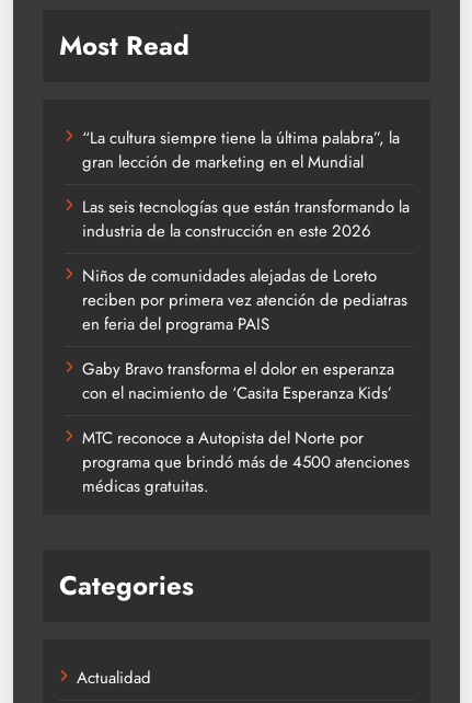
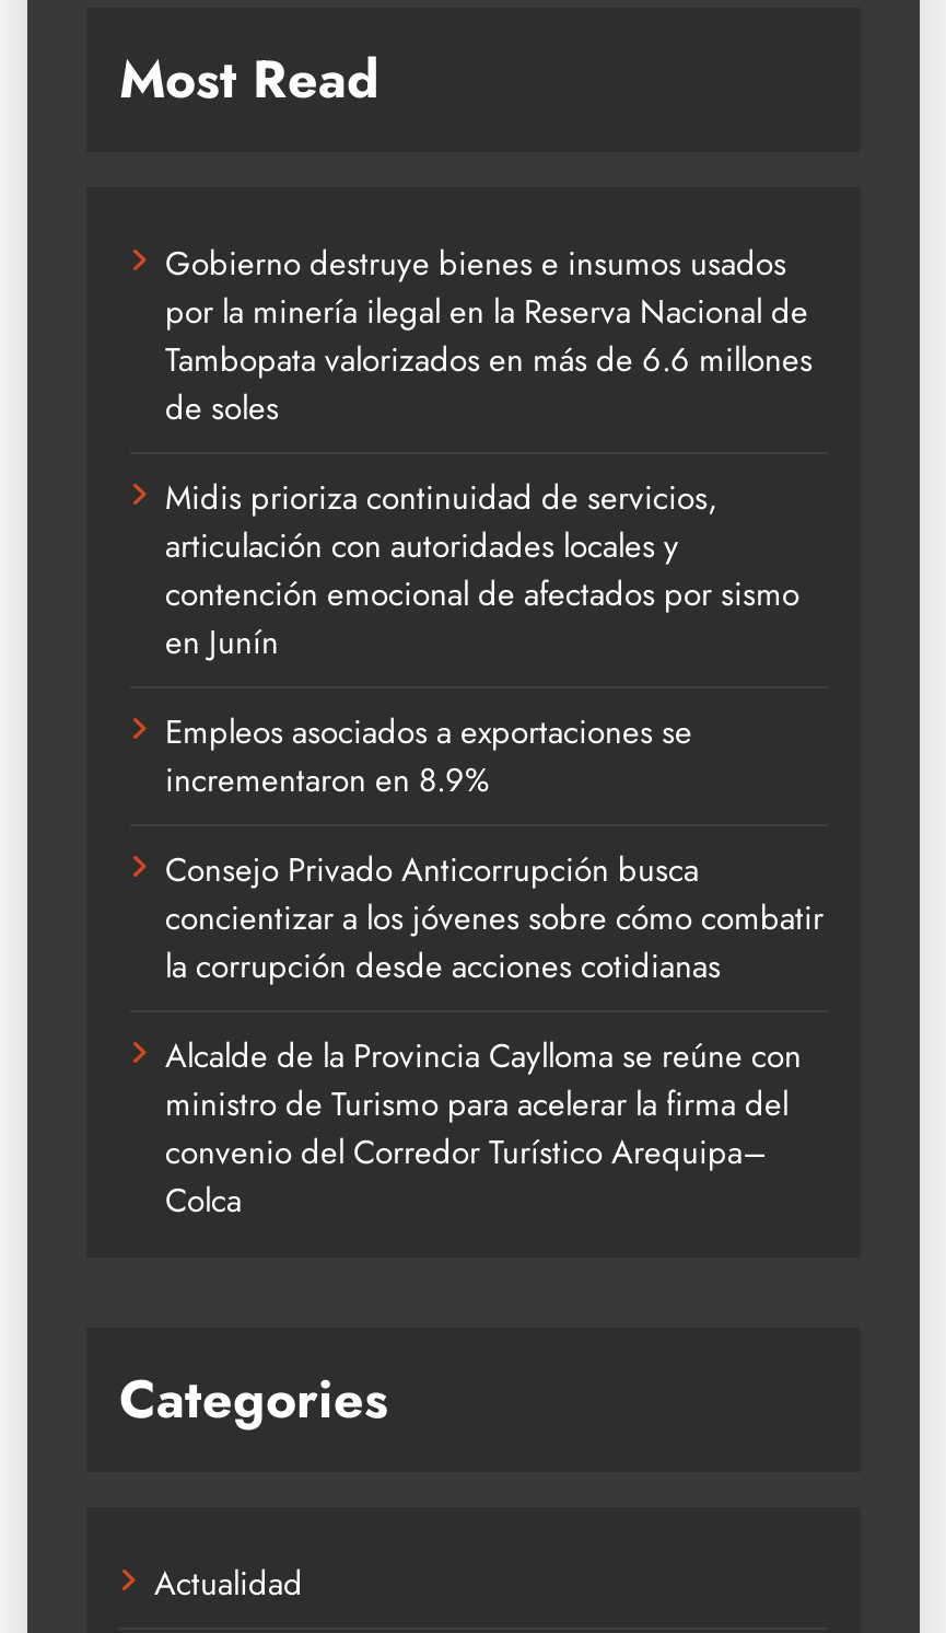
- “La cultura siempre tiene la última palabra”, la
- gran lección de marketing en el Mundial
+ Gobierno destruye bienes e insumos usados
+ por la minería ilegal en la Reserva Nacional de
+ Tambopata valorizados en más de 6.6 millones
+ de soles

- Las seis tecnologías que están transformando la
- industria de la construcción en este 2026
+ Midis prioriza continuidad de servicios,
+ articulación con autoridades locales y
+ contención emocional de afectados por sismo
+ en Junín

- Niños de comunidades alejadas de Loreto
- reciben por primera vez atención de pediatras
- en feria del programa PAIS
+ Empleos asociados a exportaciones se
+ incrementaron en 8.9%

- Gaby Bravo transforma el dolor en esperanza
- con el nacimiento de ‘Casita Esperanza Kids’
+ Consejo Privado Anticorrupción busca
+ concientizar a los jóvenes sobre cómo combatir
+ la corrupción desde acciones cotidianas

- MTC reconoce a Autopista del Norte por
- programa que brindó más de 4500 atenciones
- médicas gratuitas.
+ Alcalde de la Provincia Caylloma se reúne con
+ ministro de Turismo para acelerar la firma del
+ convenio del Corredor Turístico Arequipa–
+ Colca
